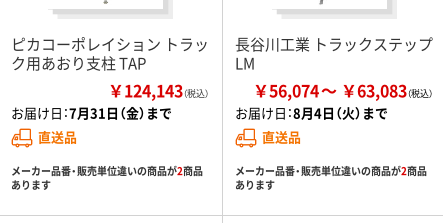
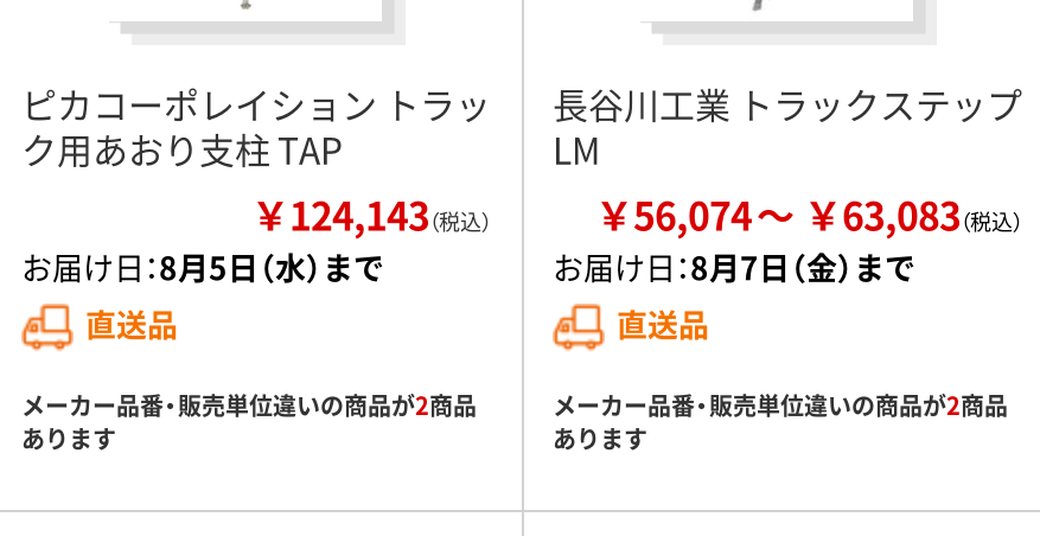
- お届け日：7月31日（金）まで
+ お届け日：8月5日（水）まで

- お届け日：8月4日（火）まで
+ お届け日：8月7日（金）まで
